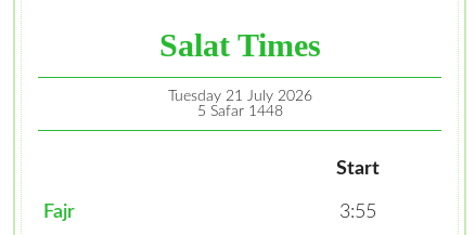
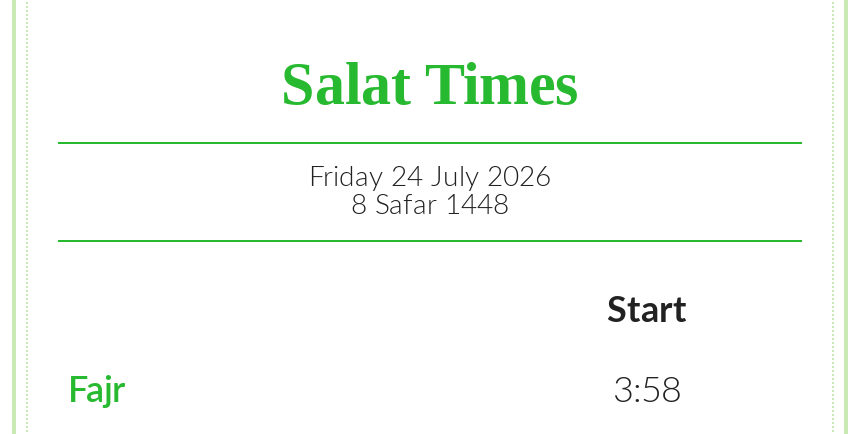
- Tuesday 21 July 2026
+ Friday 24 July 2026

- 5 Safar 1448
+ 8 Safar 1448

- 3:55
+ 3:58
